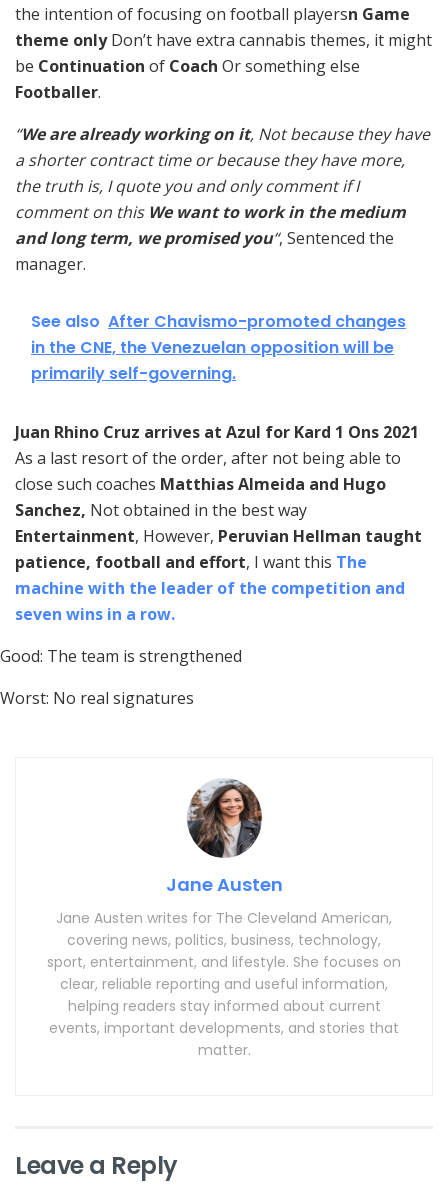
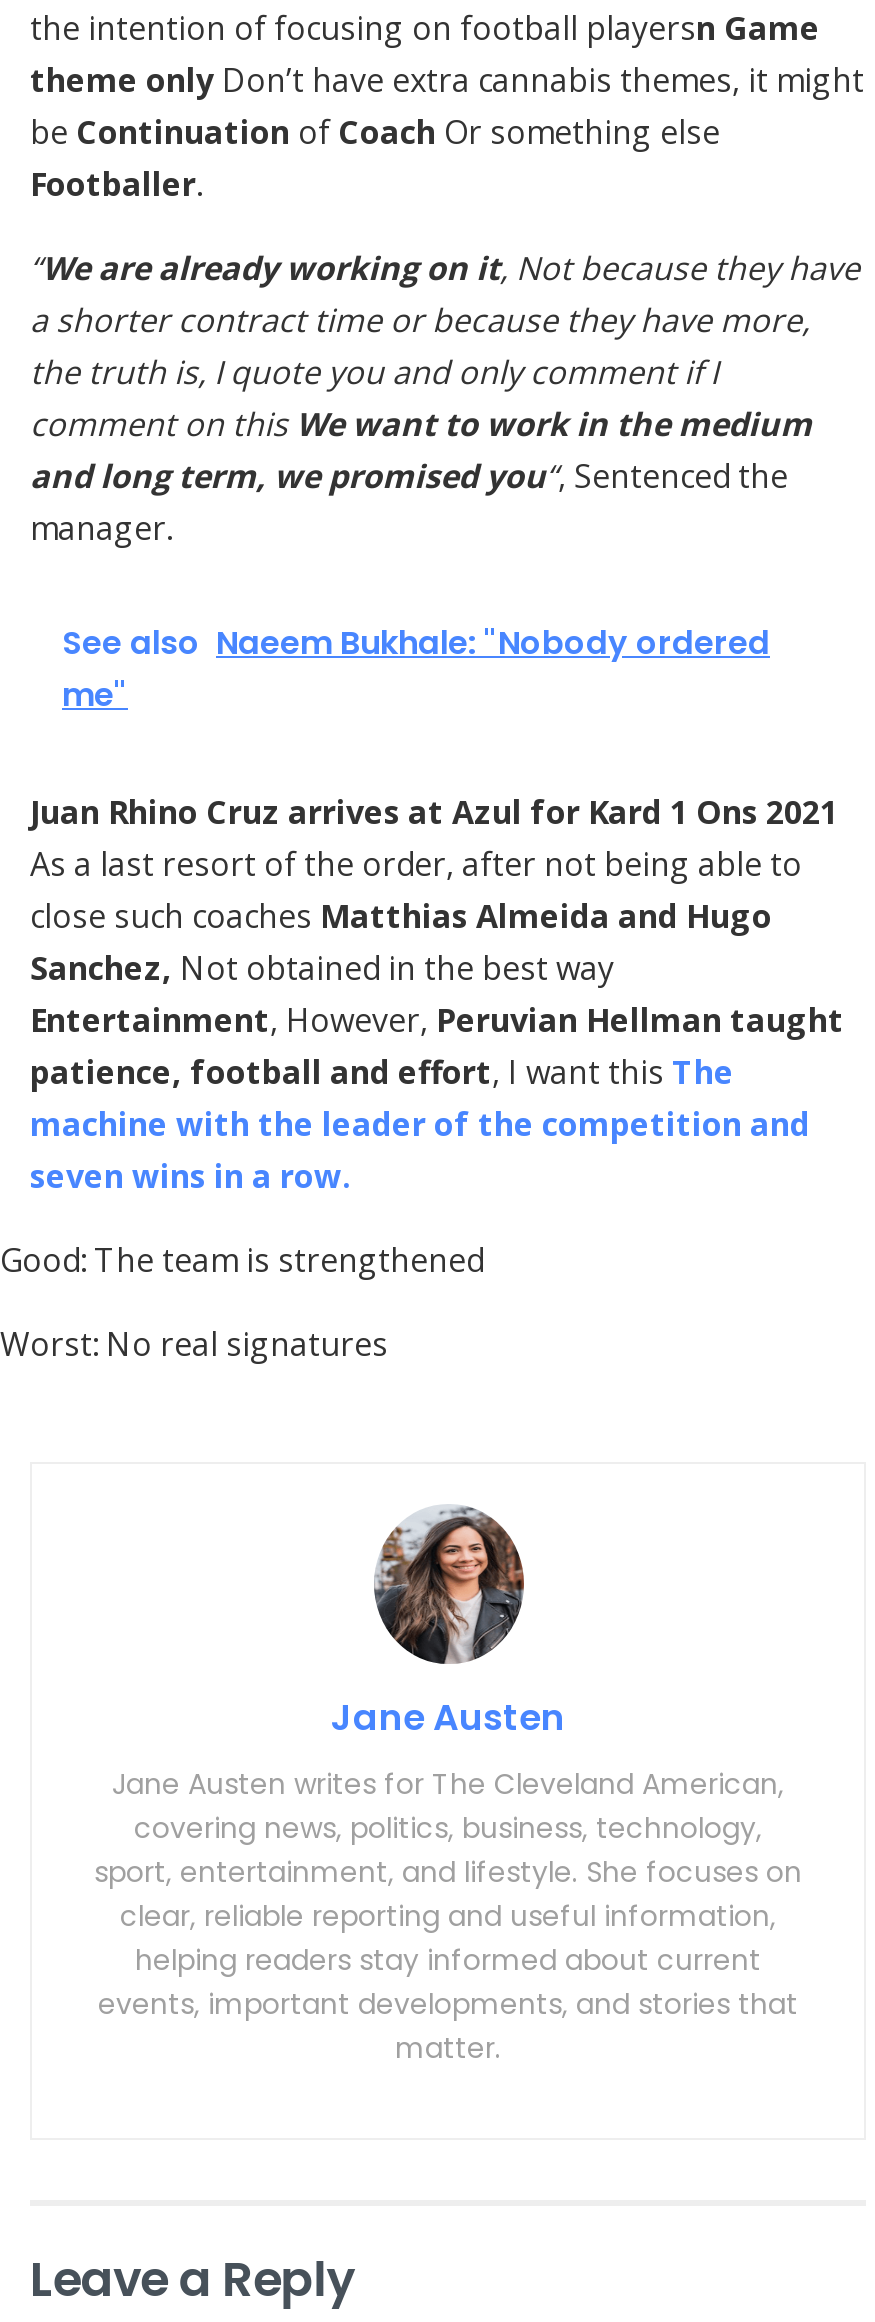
- See also After Chavismo-promoted changes
- in the CNE, the Venezuelan opposition will be
- primarily self-governing.
+ See also Naeem Bukhale: "Nobody ordered
+ me"
